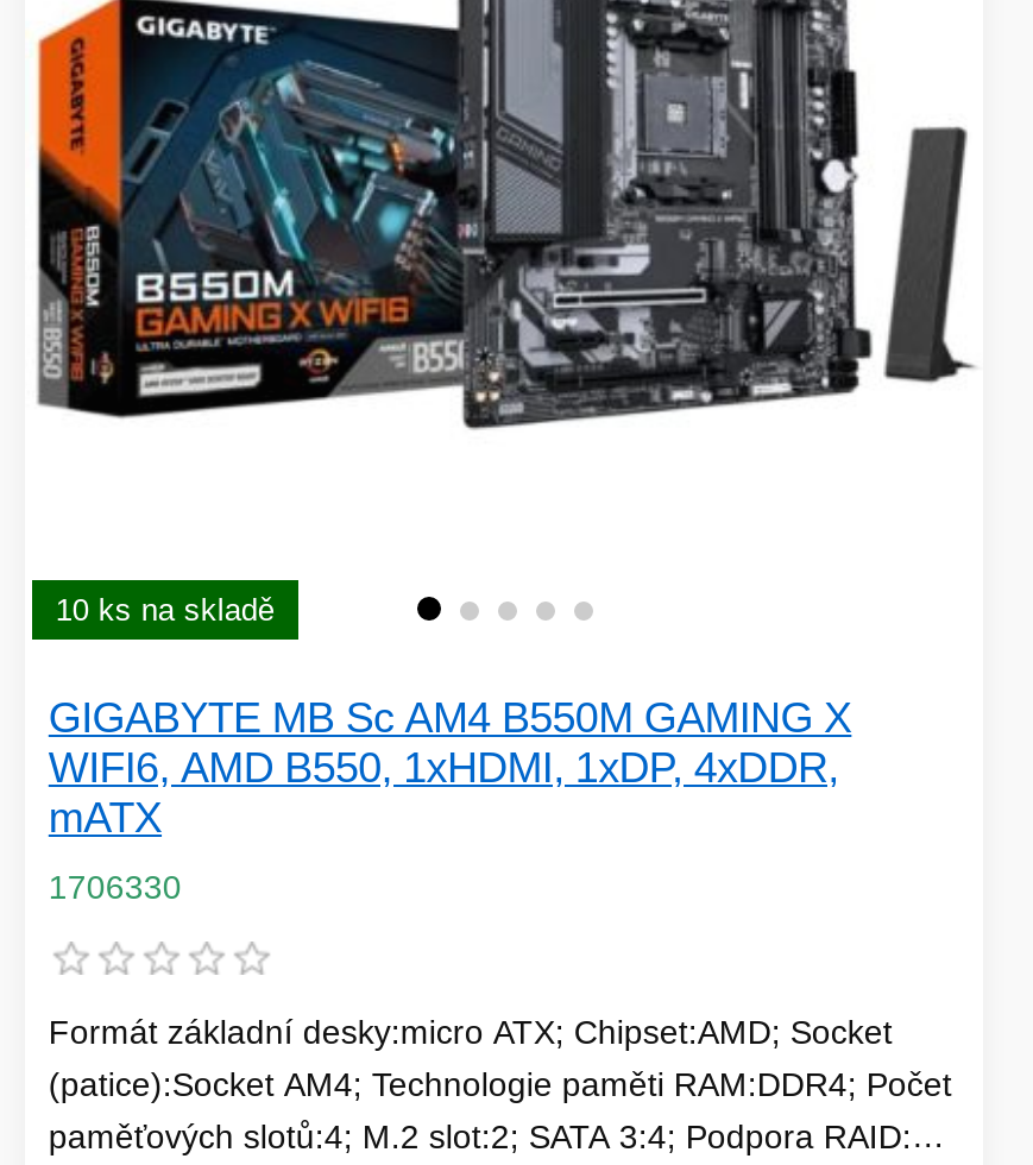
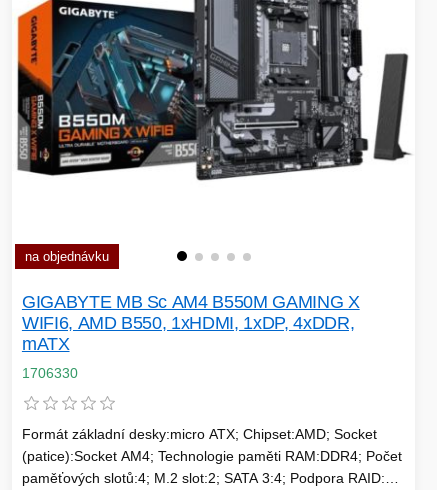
- 10 ks na skladě
+ na objednávku
